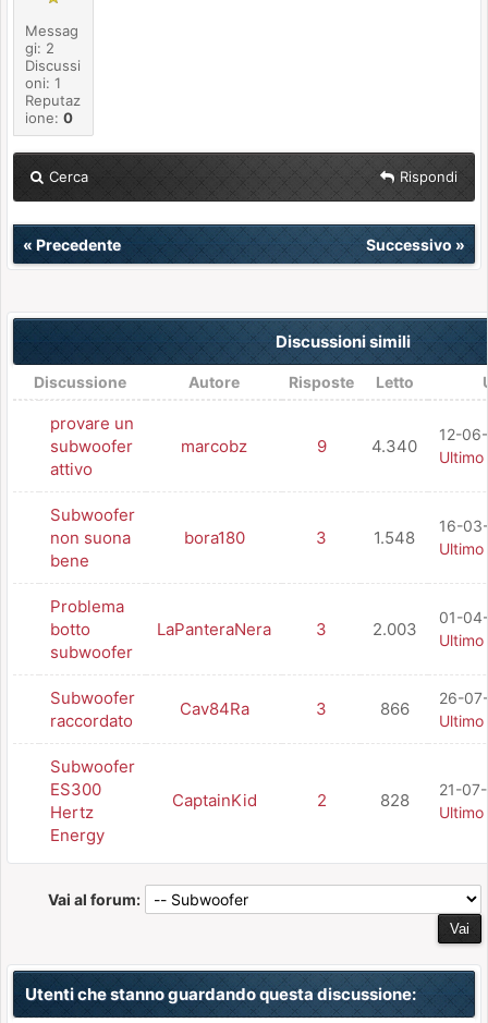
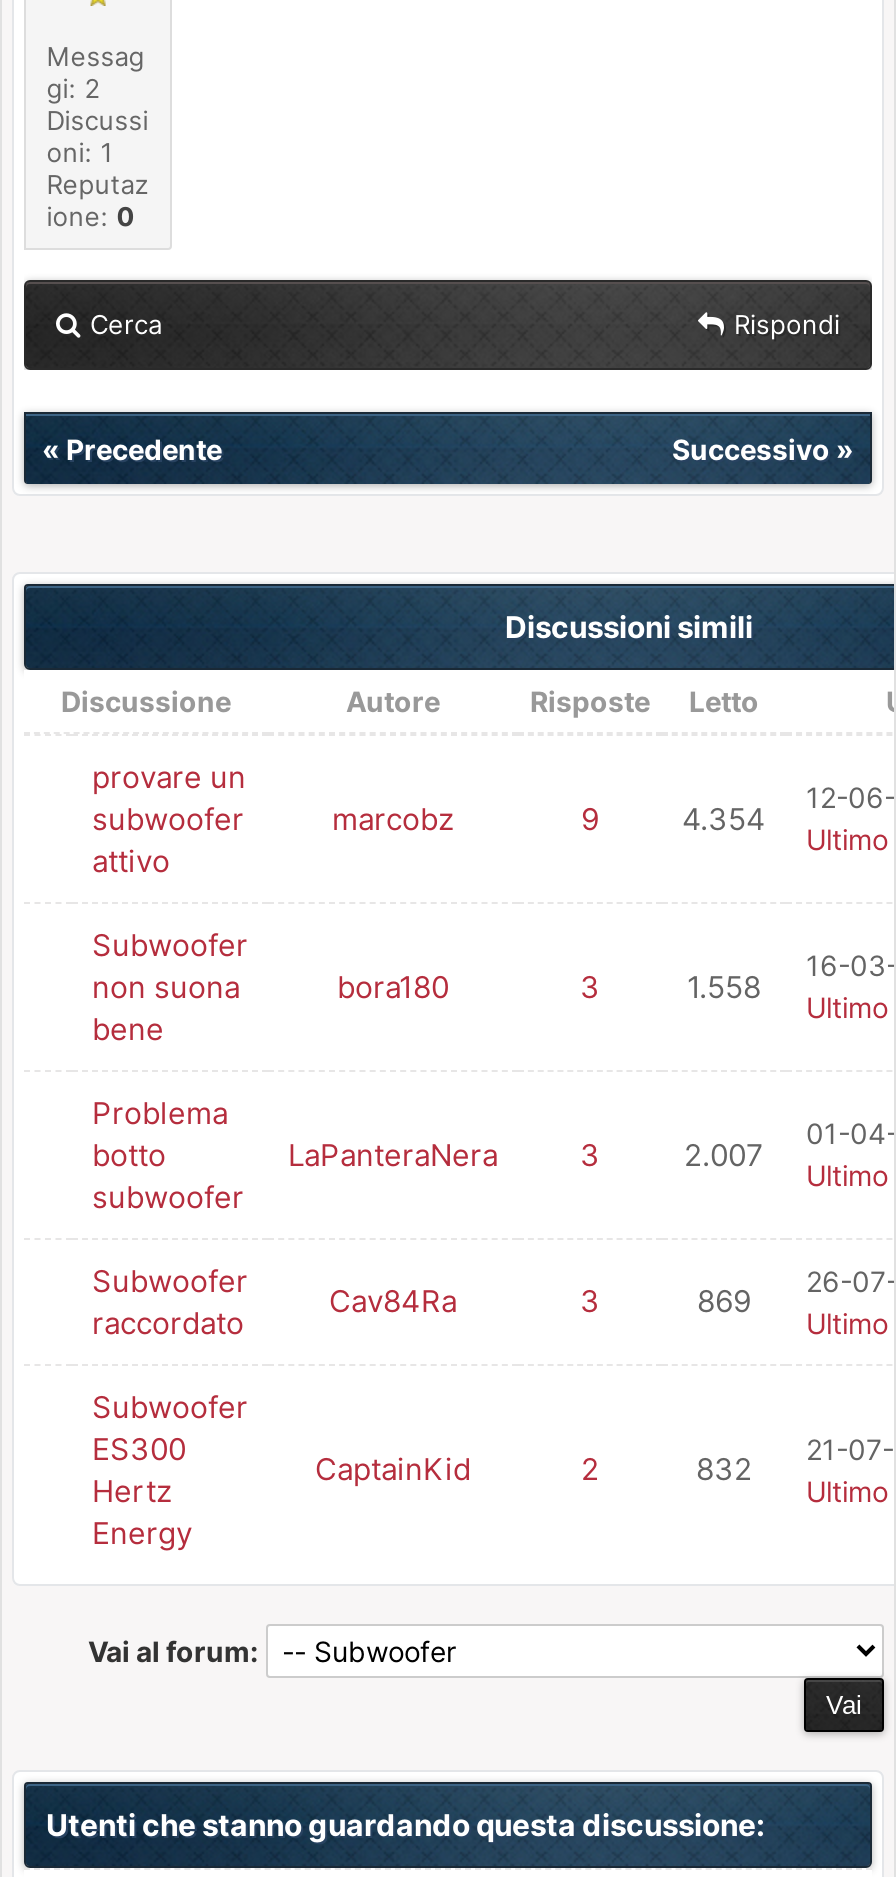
- 4.340
+ 4.354

- 1.548
+ 1.558

- 2.003
+ 2.007

- 866
+ 869

- 828
+ 832
